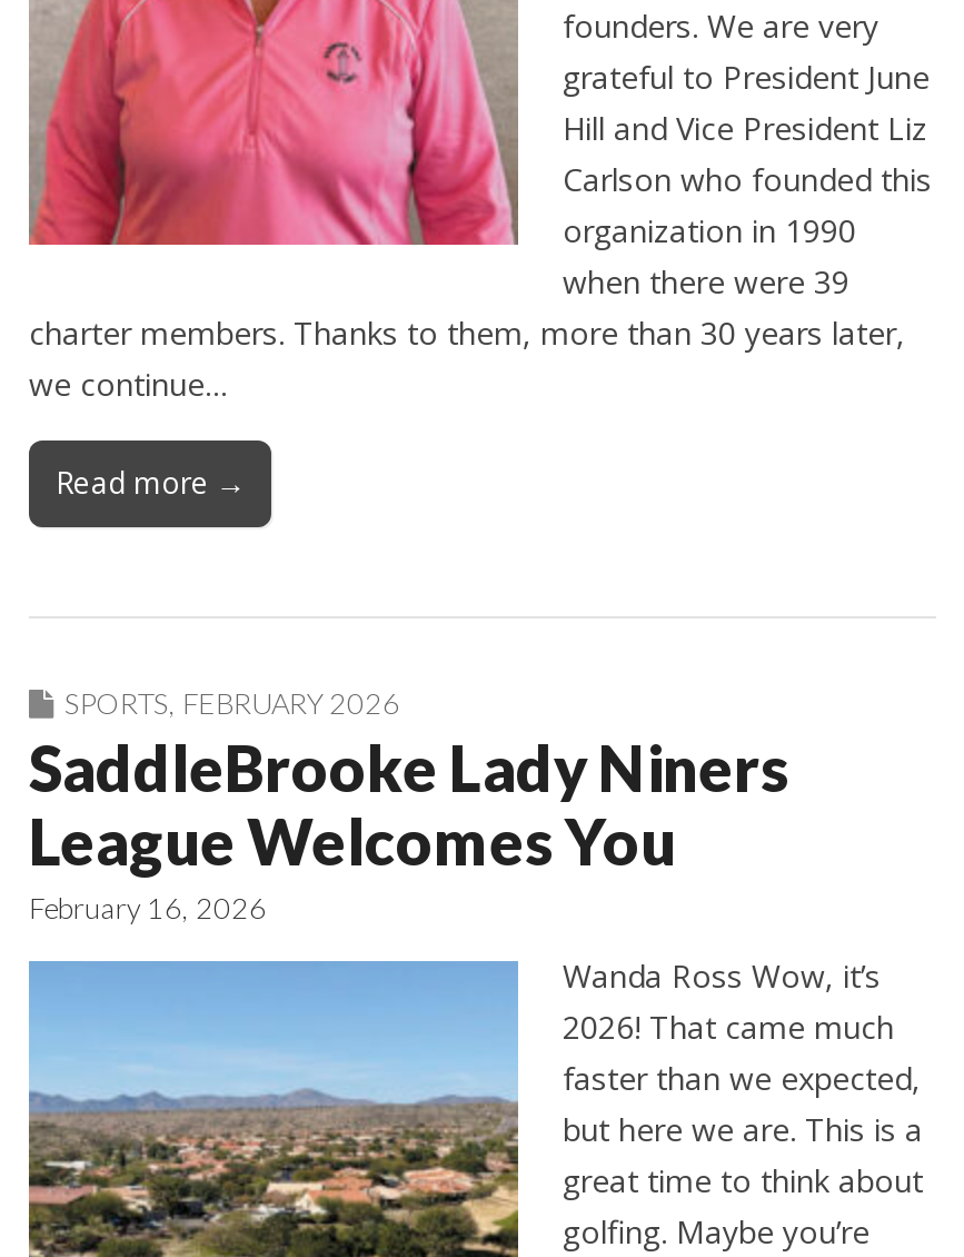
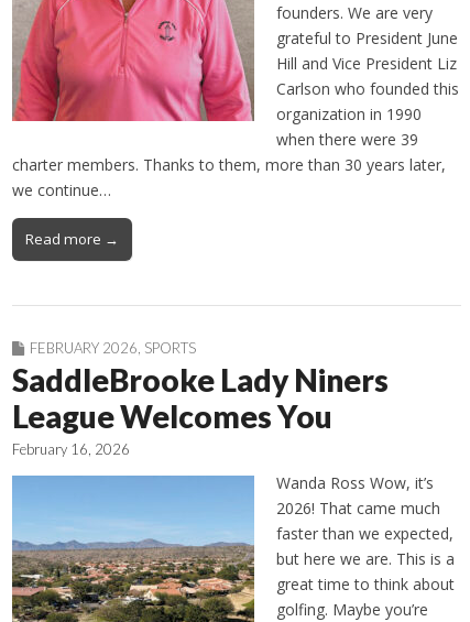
- SPORTS, FEBRUARY 2026
+ FEBRUARY 2026, SPORTS
